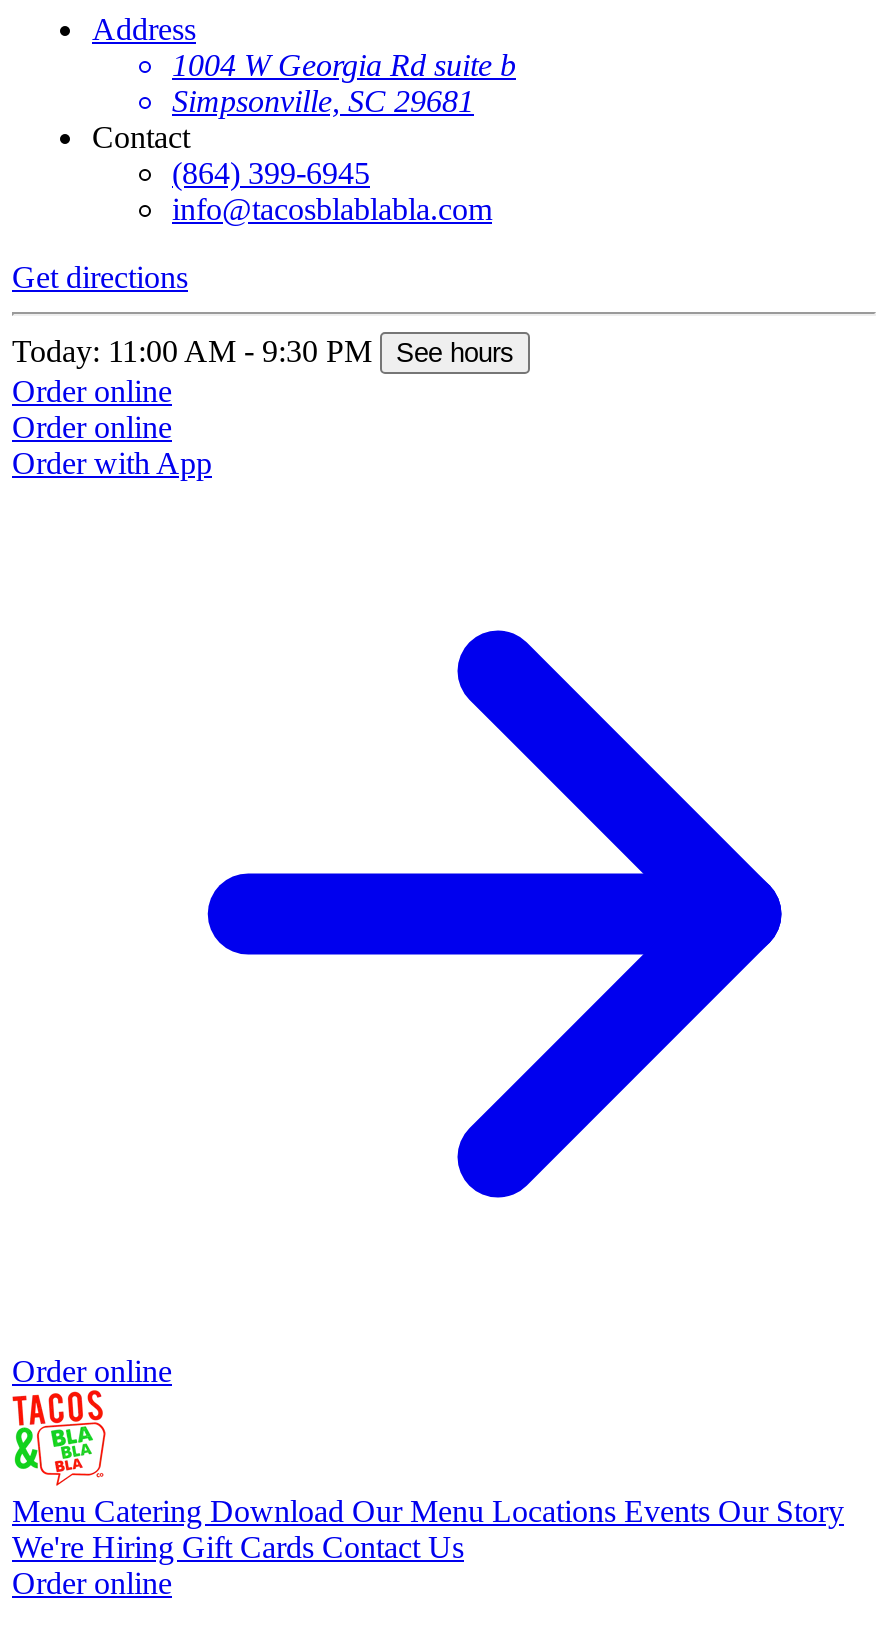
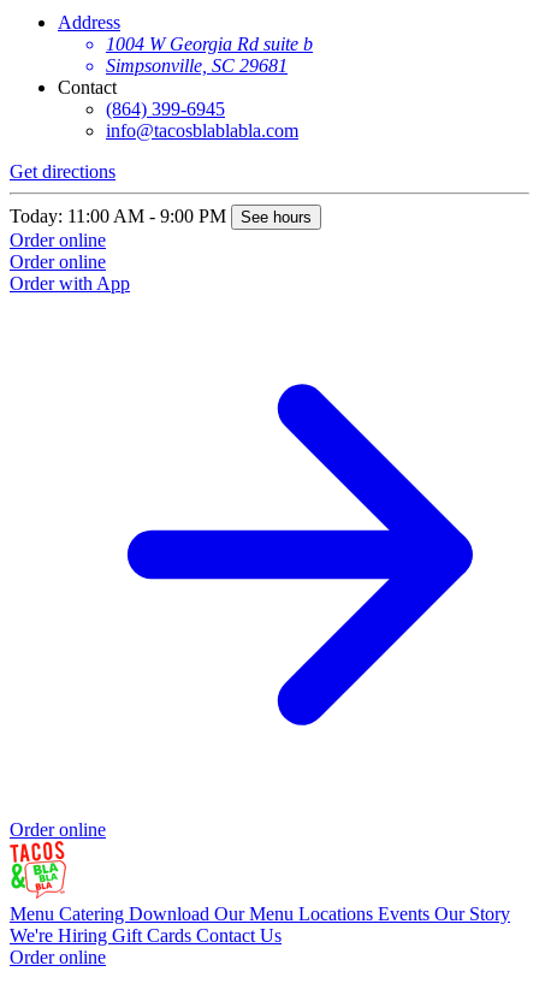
- Today: 11:00 AM - 9:30 PM See hours
+ Today: 11:00 AM - 9:00 PM See hours
